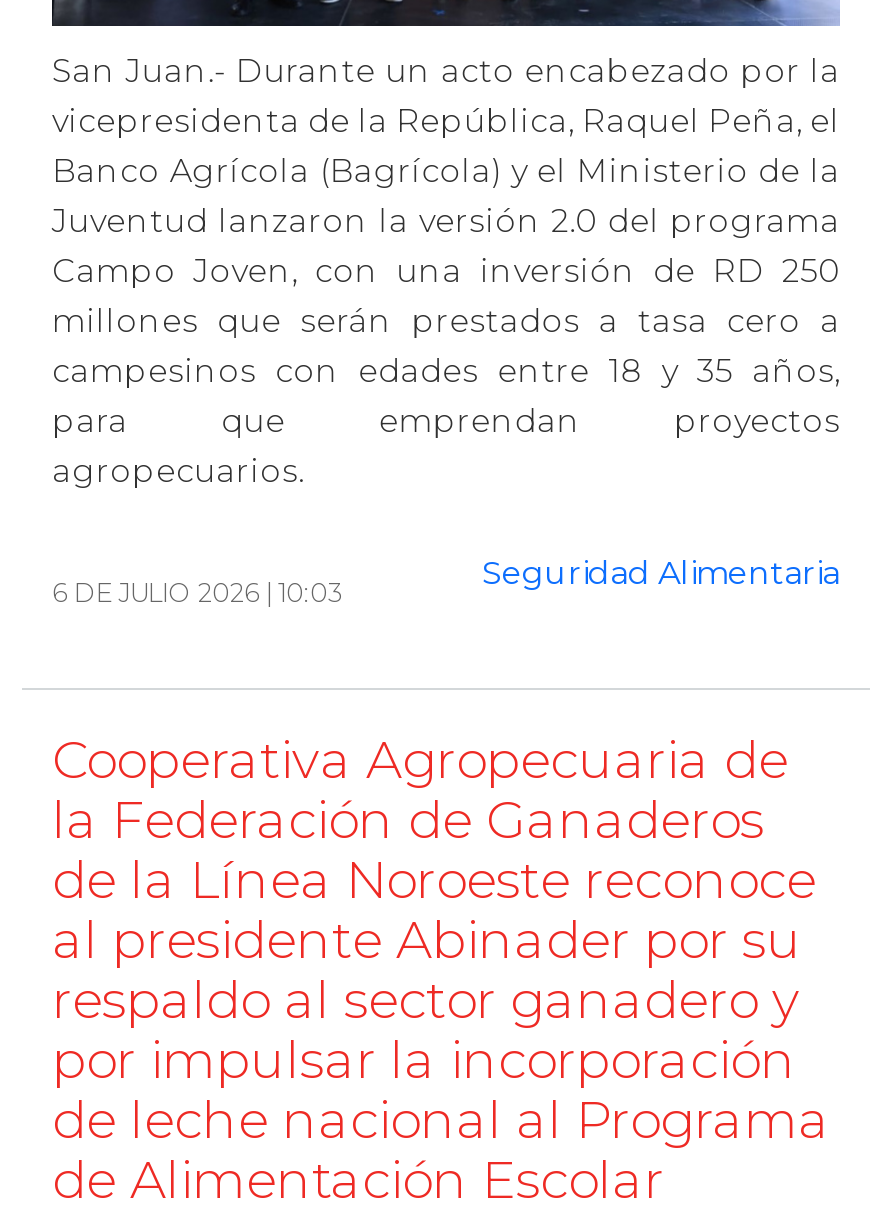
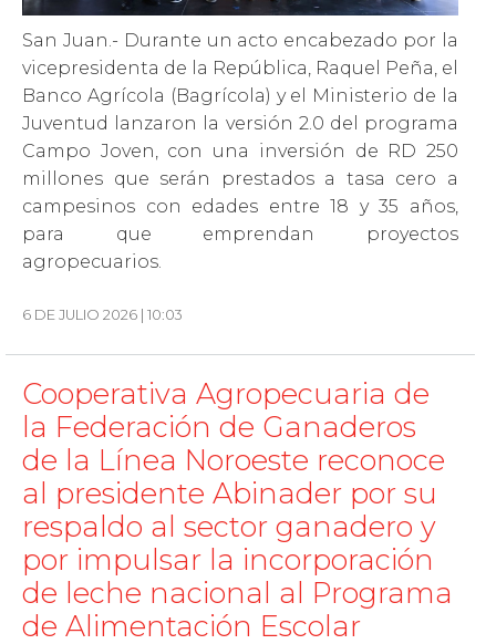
- Seguridad Alimentaria
